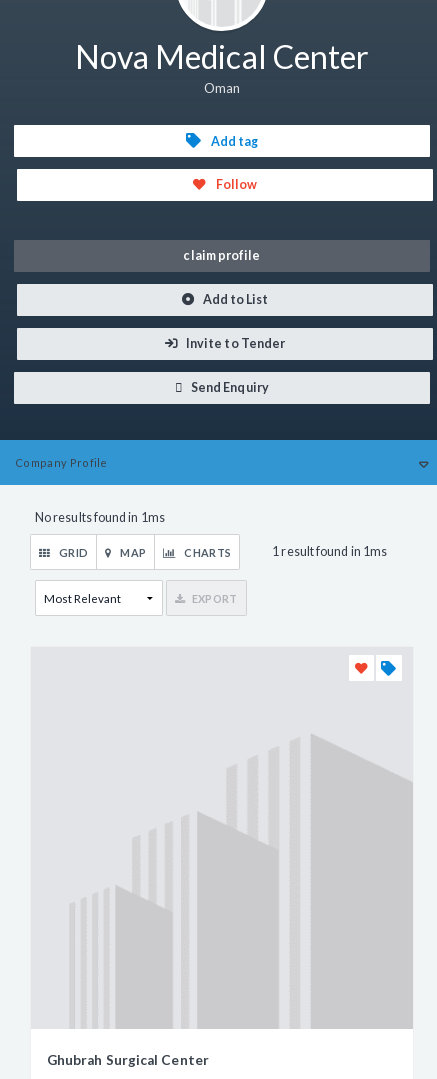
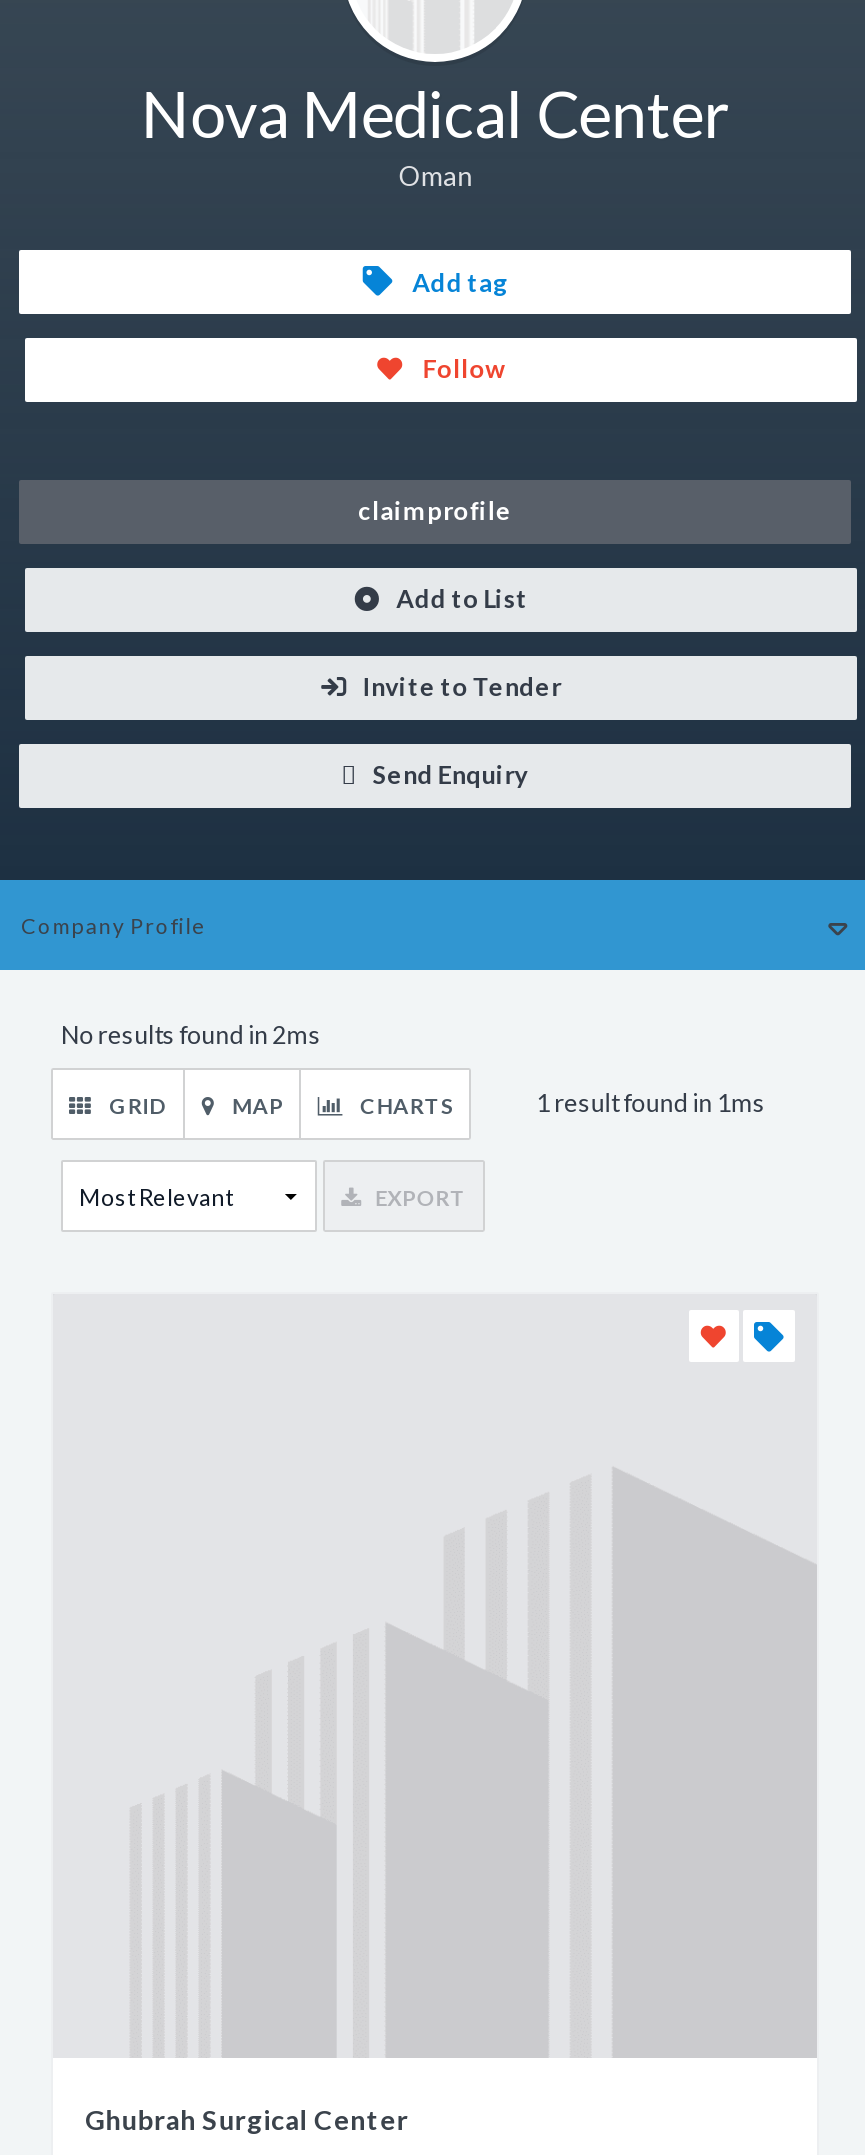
- No results found in 1ms
+ No results found in 2ms
